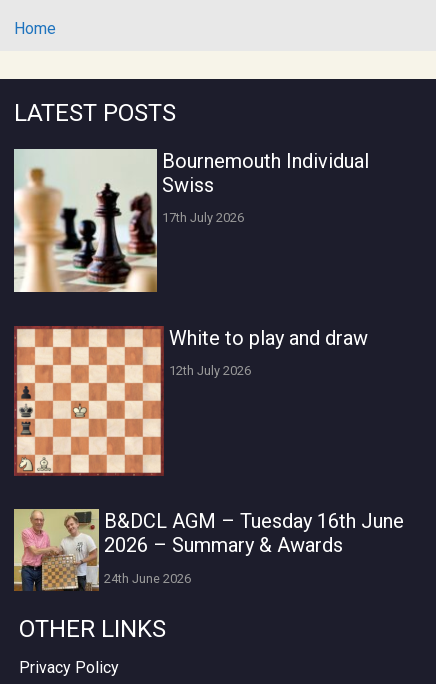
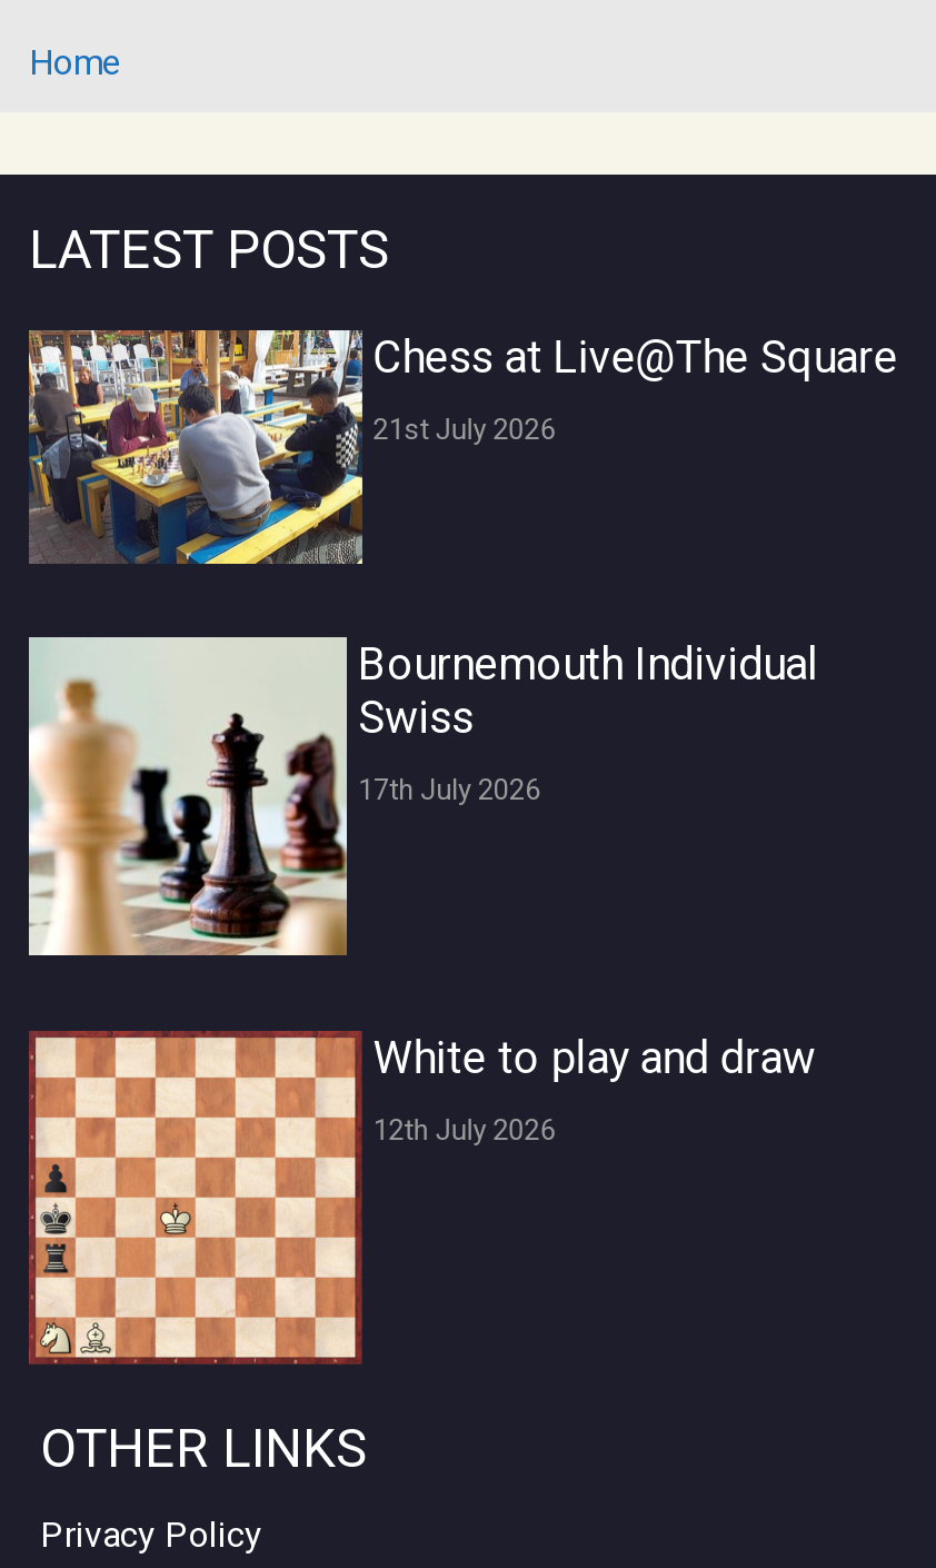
+ [image]
+ Chess at Live@The Square
+ 21st July 2026

moved down: [image] | Bournemouth Individual | Swiss | 17th July 2026 | White to play and draw | 12th July 2026

moved down: [image]

- [image]
- B&DCL AGM – Tuesday 16th June
- 2026 – Summary & Awards
- 24th June 2026
